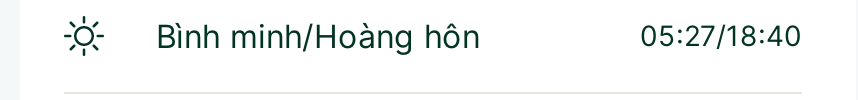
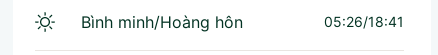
- 05:27/18:40
+ 05:26/18:41
